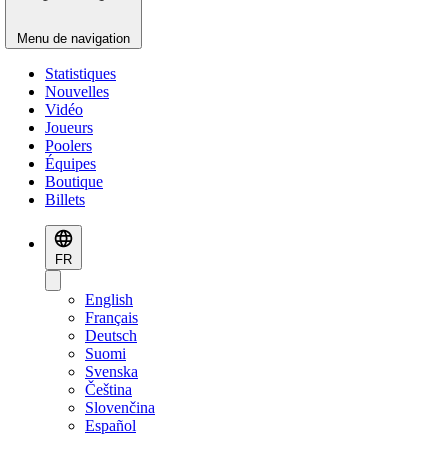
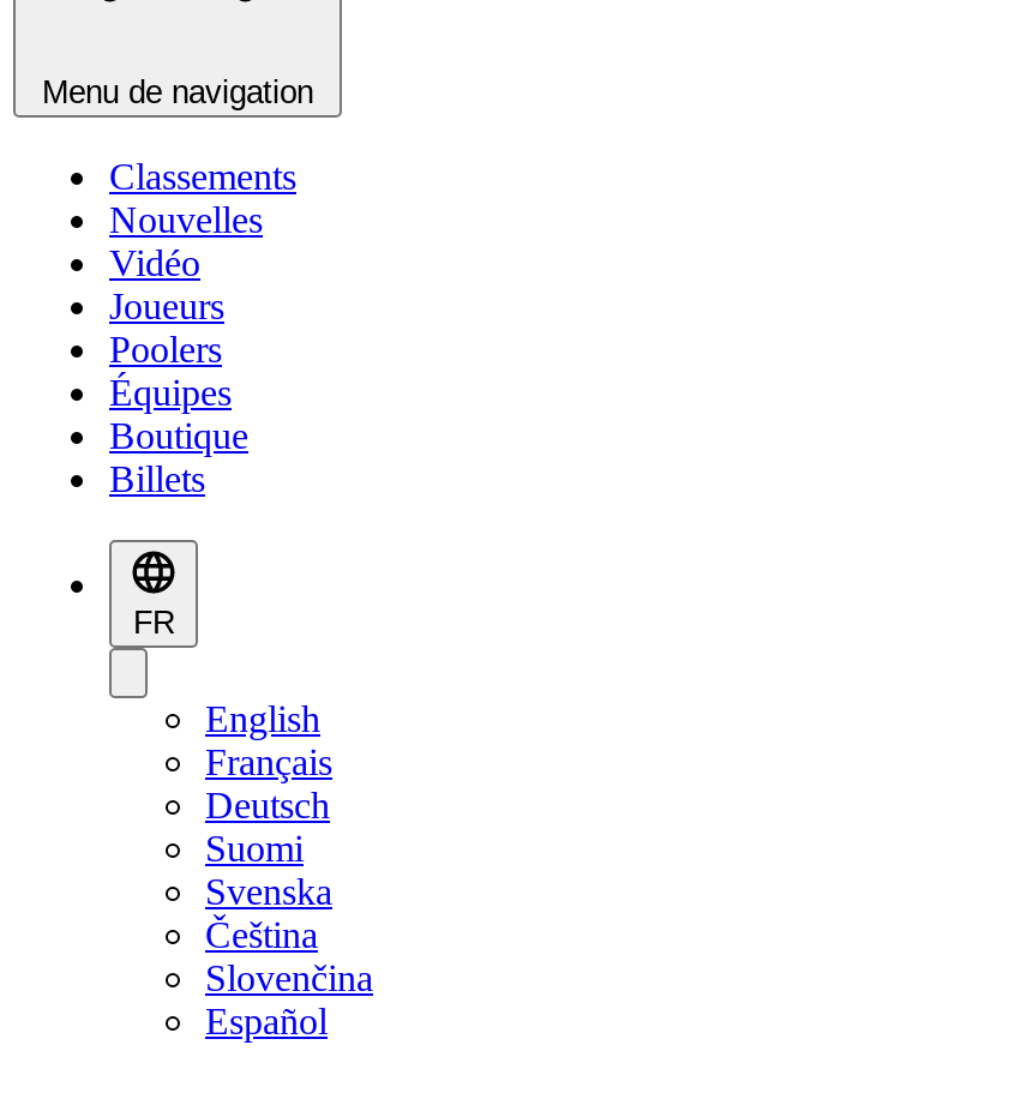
- Statistiques
+ Classements
